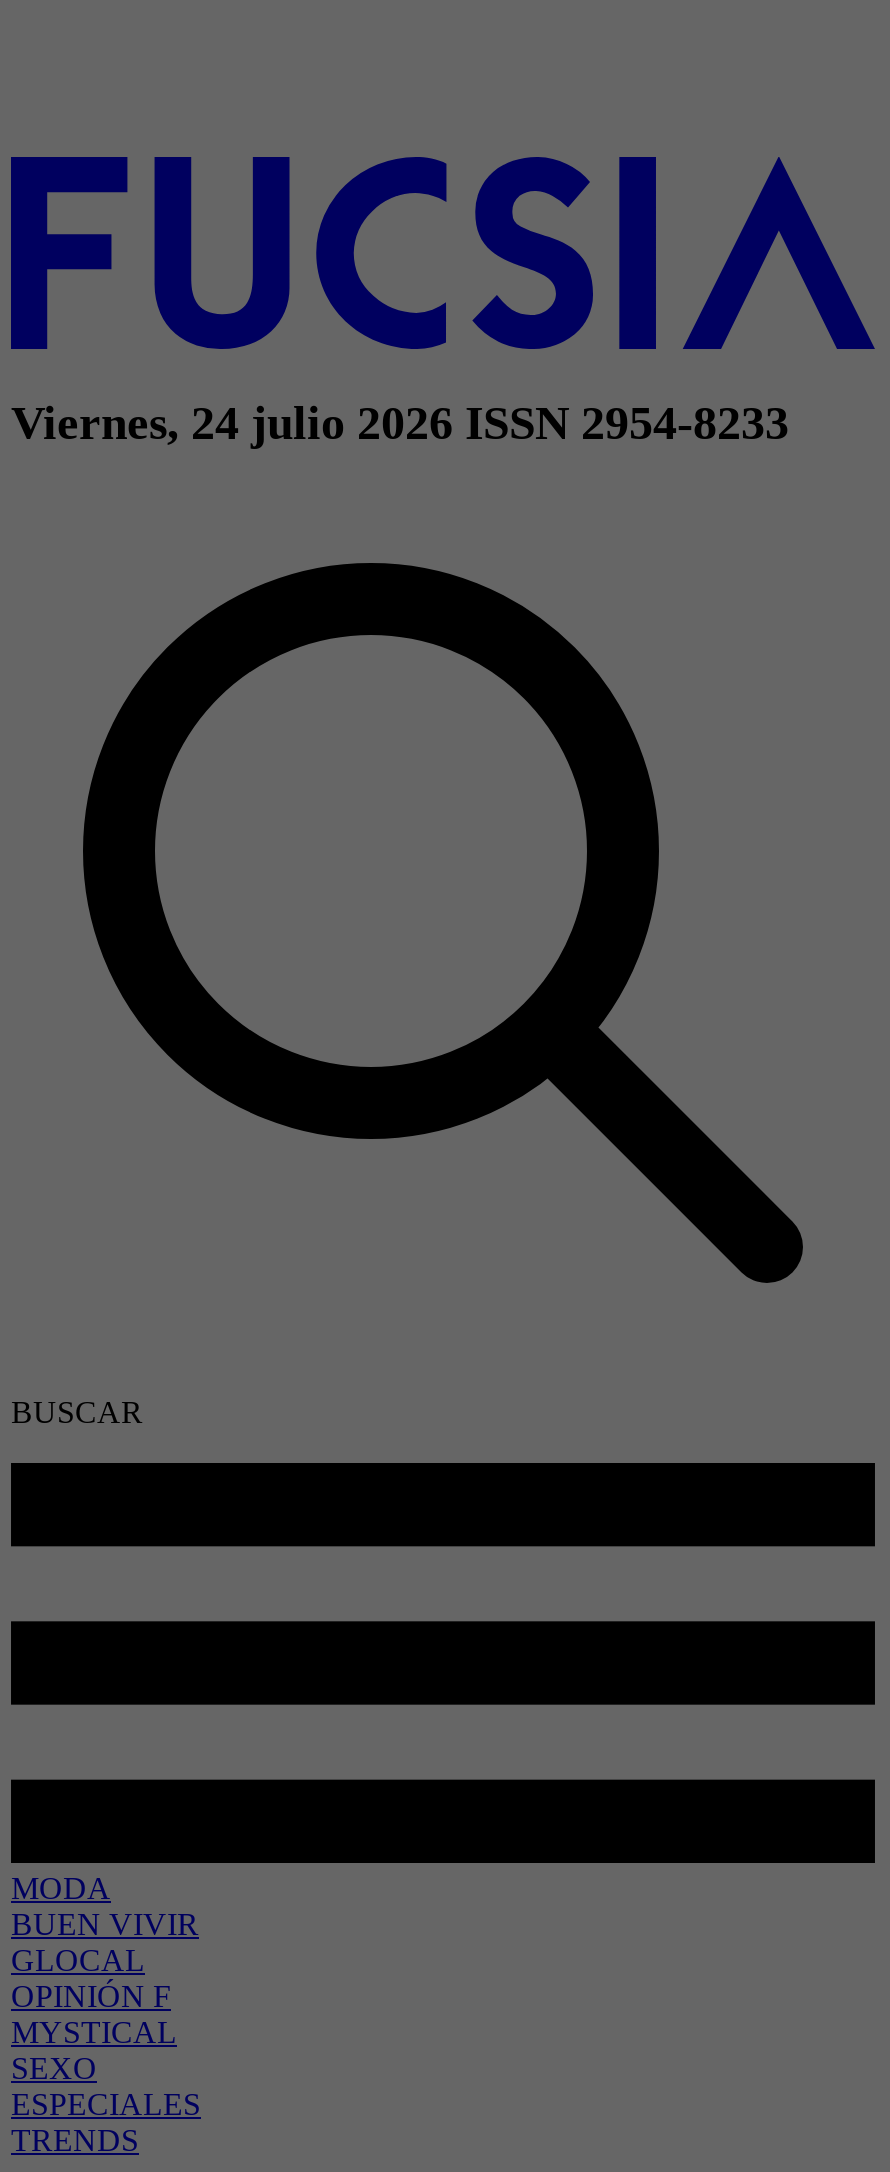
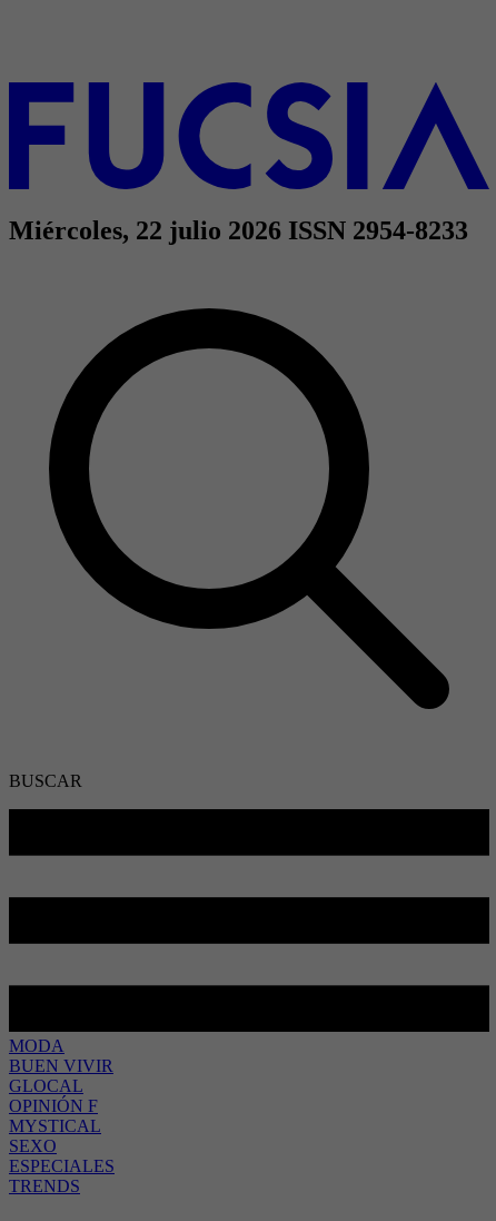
- Viernes, 24 julio 2026 ISSN 2954-8233
+ Miércoles, 22 julio 2026 ISSN 2954-8233
